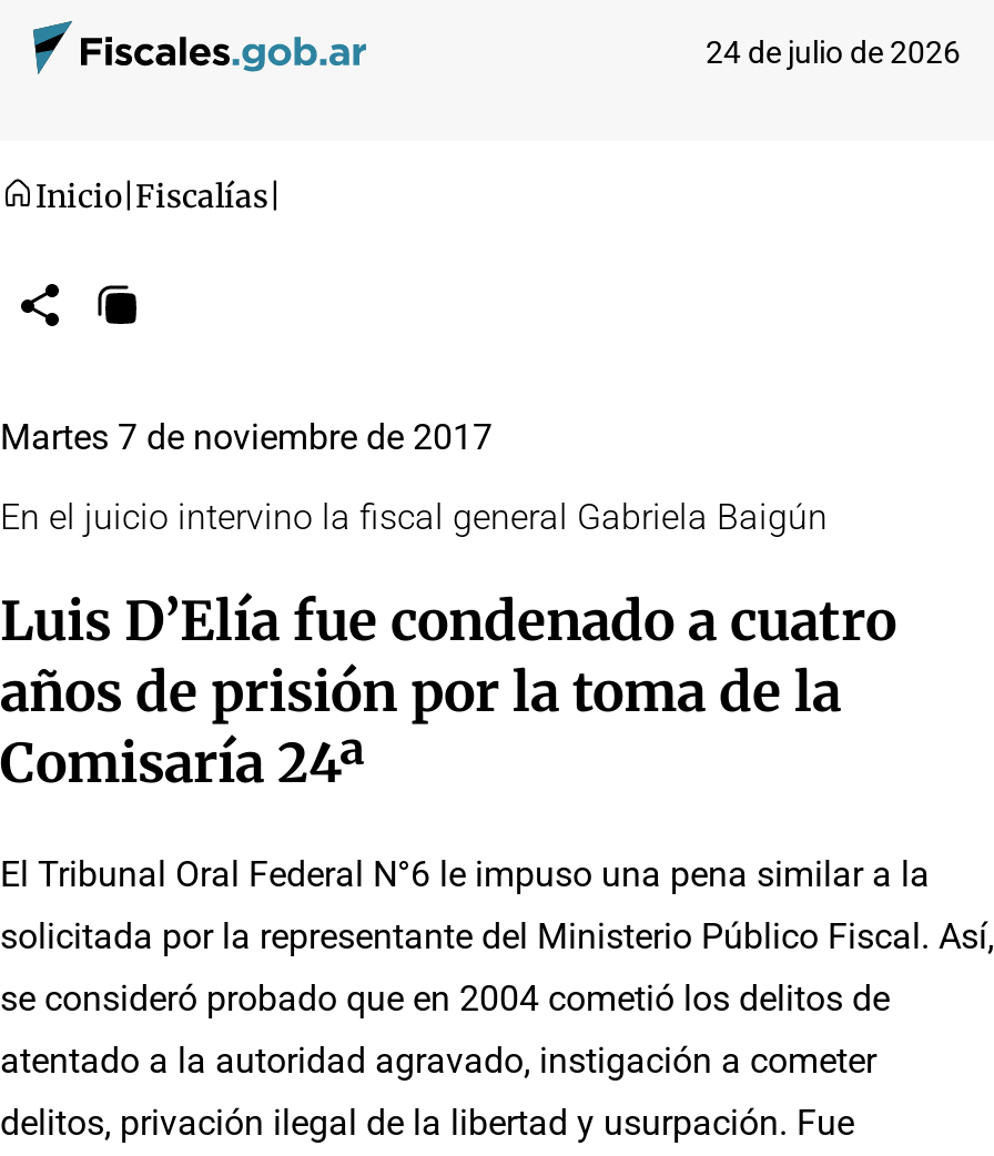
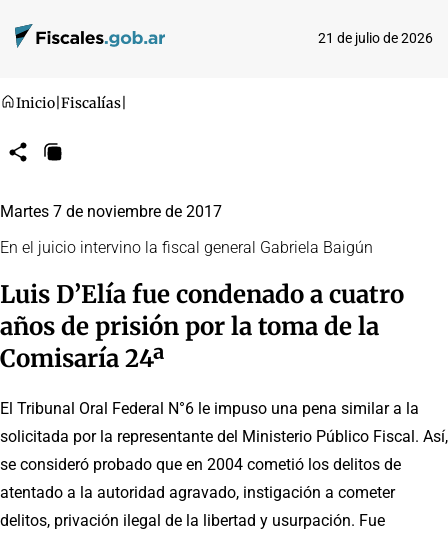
- 24 de julio de 2026
+ 21 de julio de 2026
